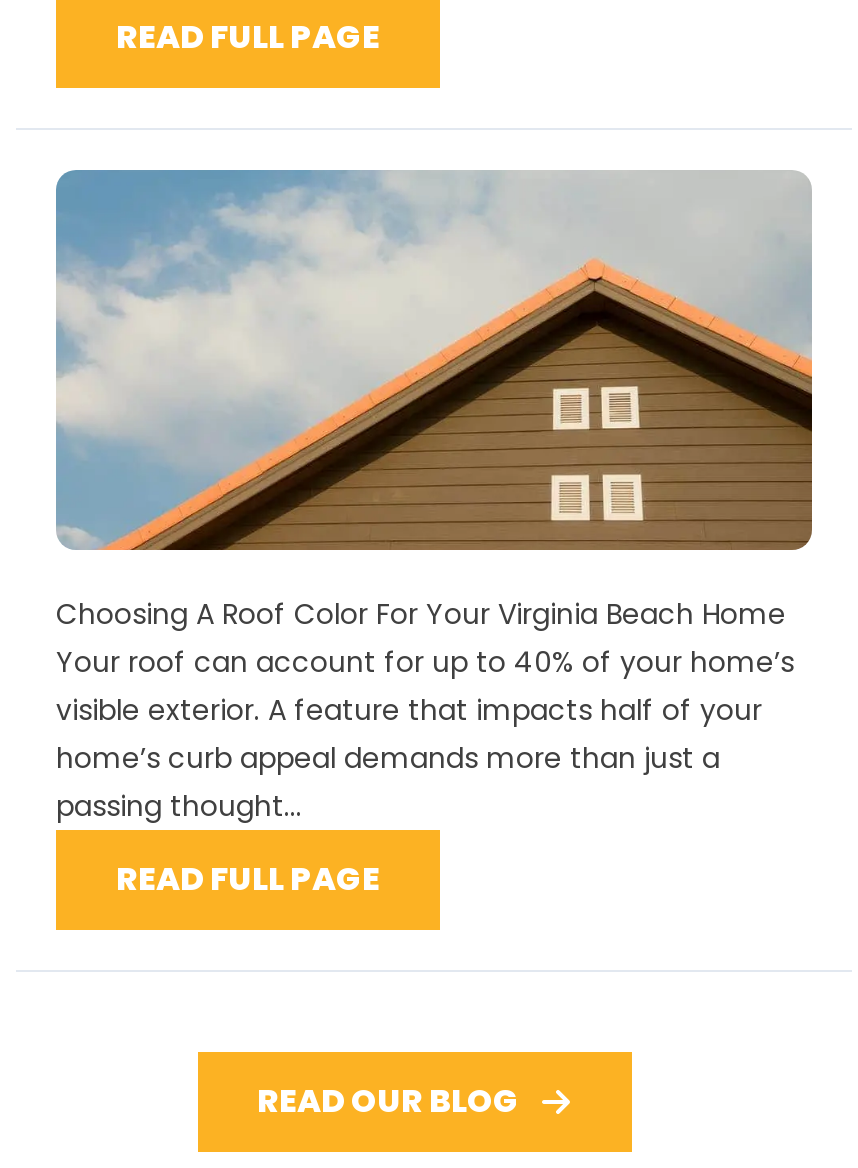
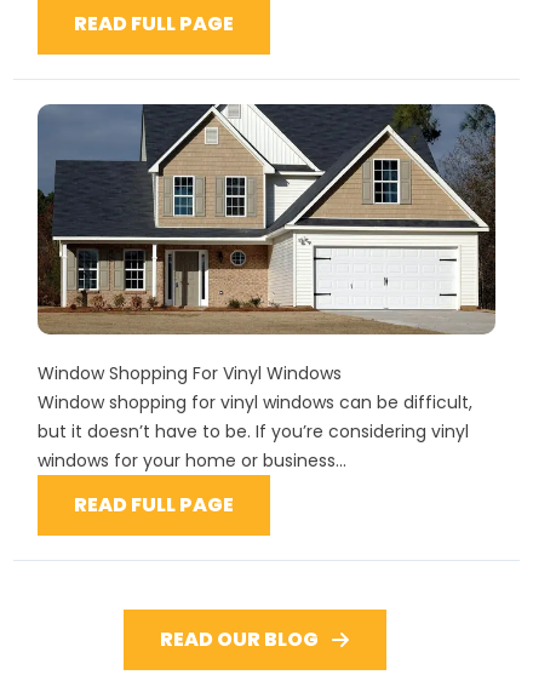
- [image]
- Choosing A Roof Color For Your Virginia Beach Home
- Your roof can account for up to 40% of your home’s
- visible exterior. A feature that impacts half of your
- home’s curb appeal demands more than just a
- passing thought...
+ [image]
+ Window Shopping For Vinyl Windows
+ Window shopping for vinyl windows can be difficult,
+ but it doesn’t have to be. If you’re considering vinyl
+ windows for your home or business...
